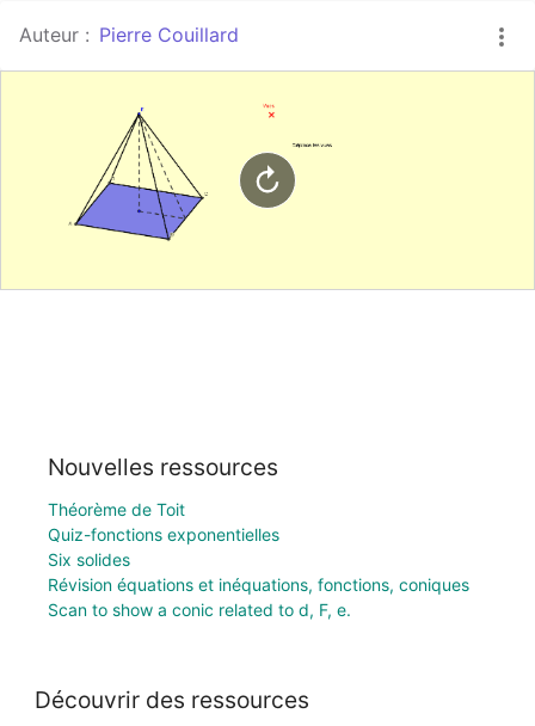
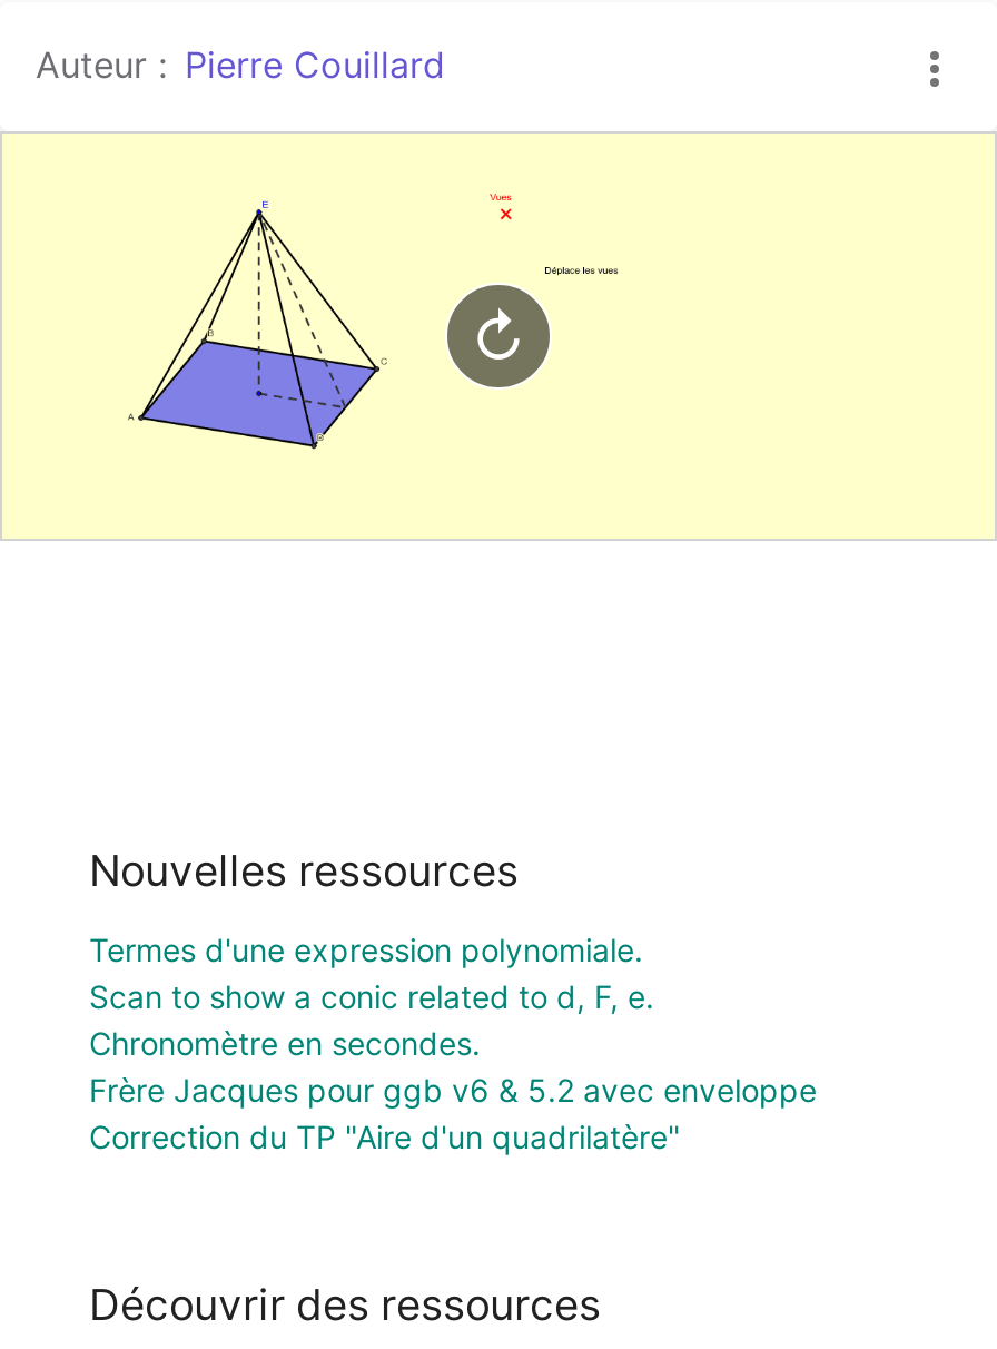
- Théorème de Toit
- Quiz-fonctions exponentielles
- Six solides
- Révision équations et inéquations, fonctions, coniques
+ Termes d'une expression polynomiale.

moved up: Scan to show a conic related to d, F, e.

+ Chronomètre en secondes.
+ Frère Jacques pour ggb v6 & 5.2 avec enveloppe
+ Correction du TP "Aire d'un quadrilatère"
